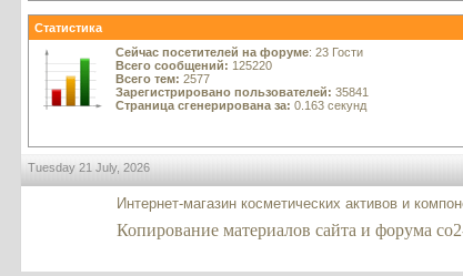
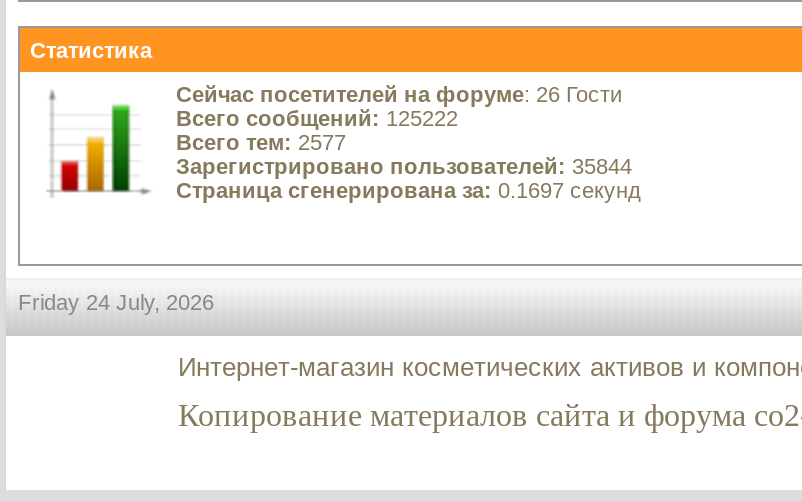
- Сейчас посетителей на форуме: 23 Гости
+ Сейчас посетителей на форуме: 26 Гости

- Всего сообщений: 125220
+ Всего сообщений: 125222

- Зарегистрировано пользователей: 35841
+ Зарегистрировано пользователей: 35844

- Страница сгенерирована за: 0.163 секунд
+ Страница сгенерирована за: 0.1697 секунд

- Tuesday 21 July, 2026
+ Friday 24 July, 2026
